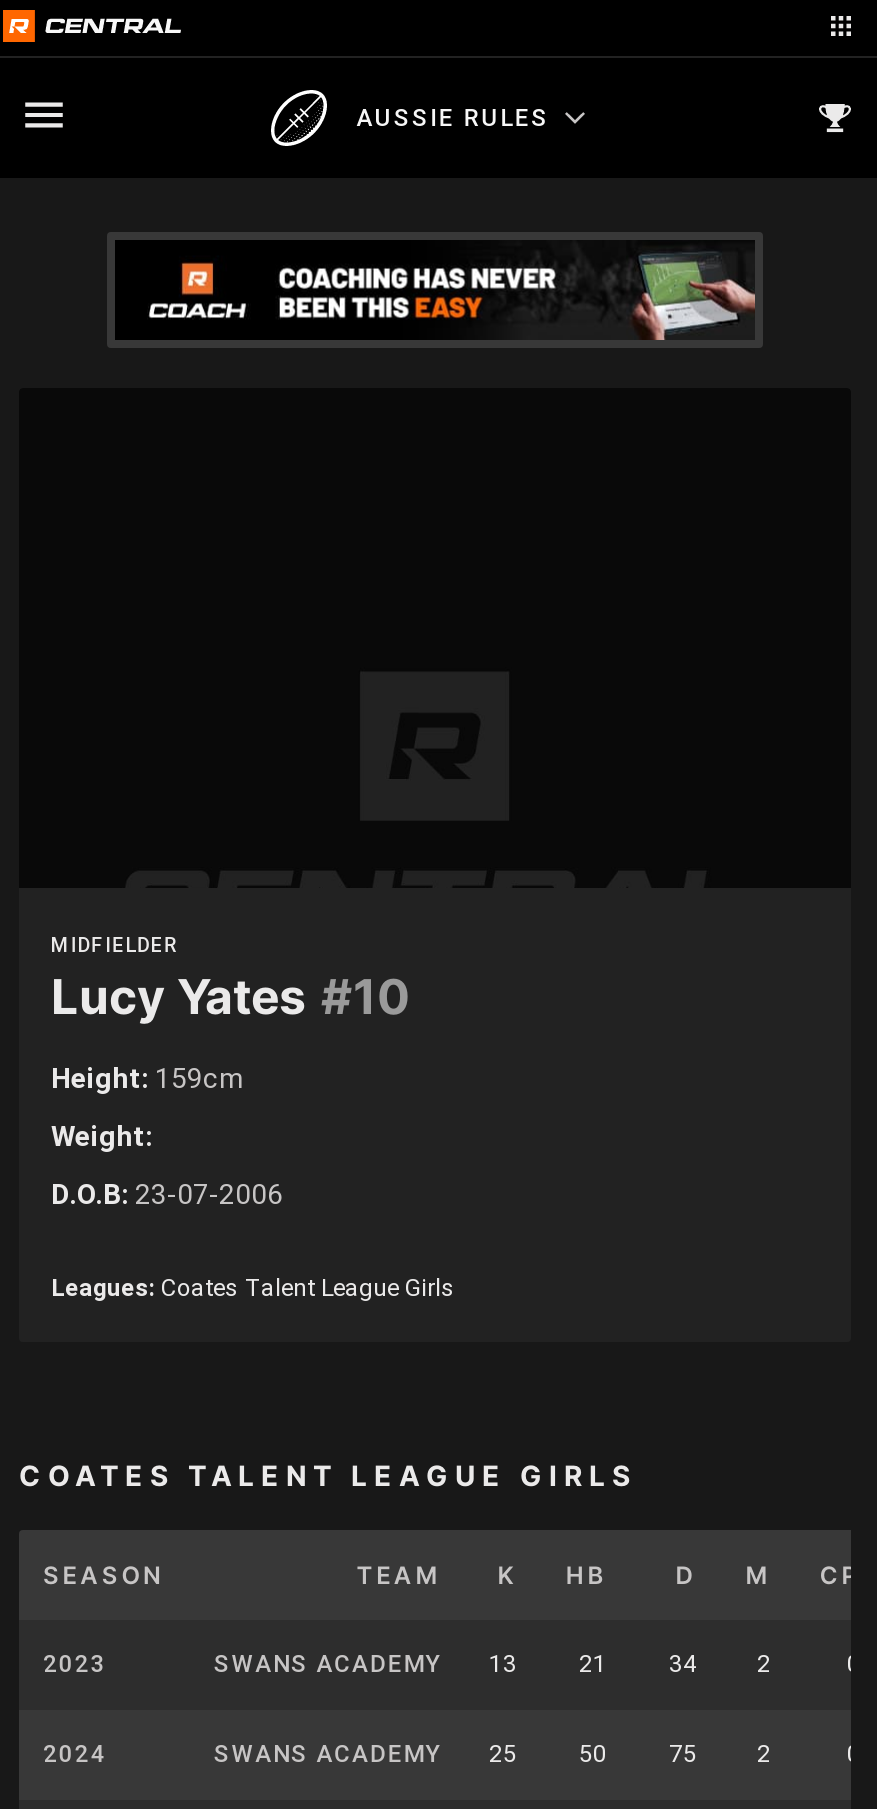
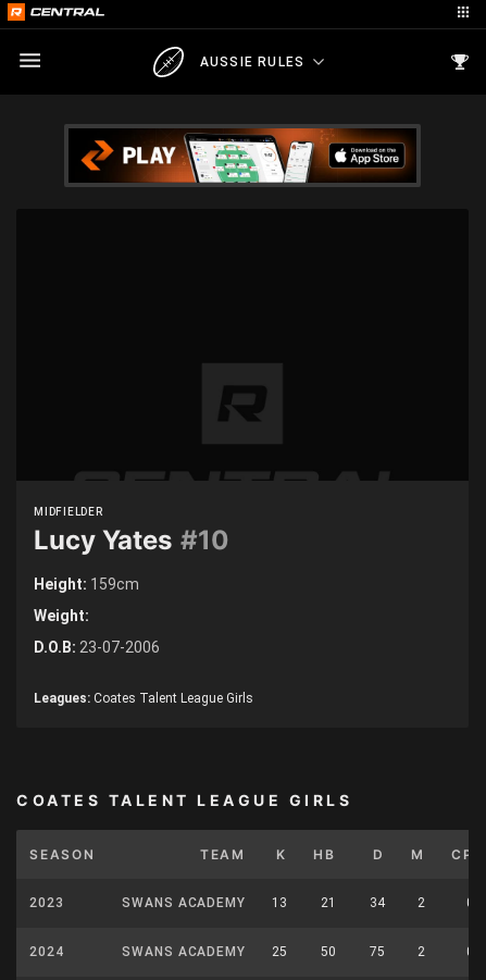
- [image]
+ [image]
